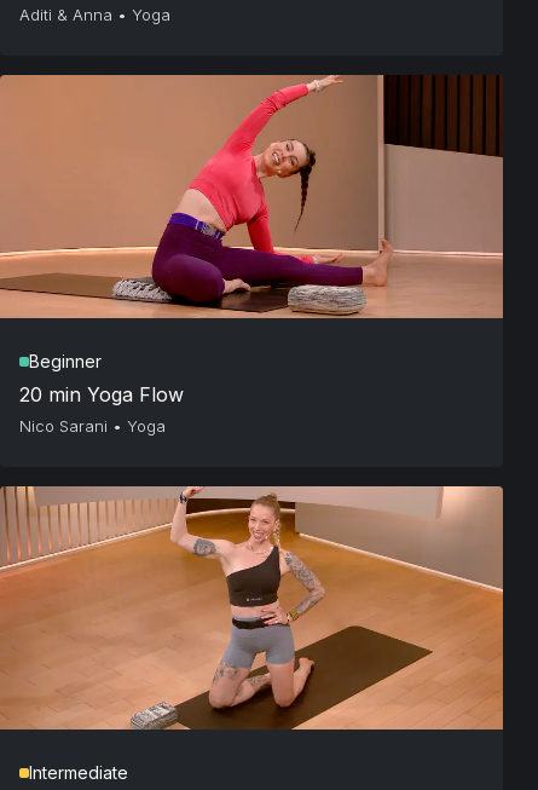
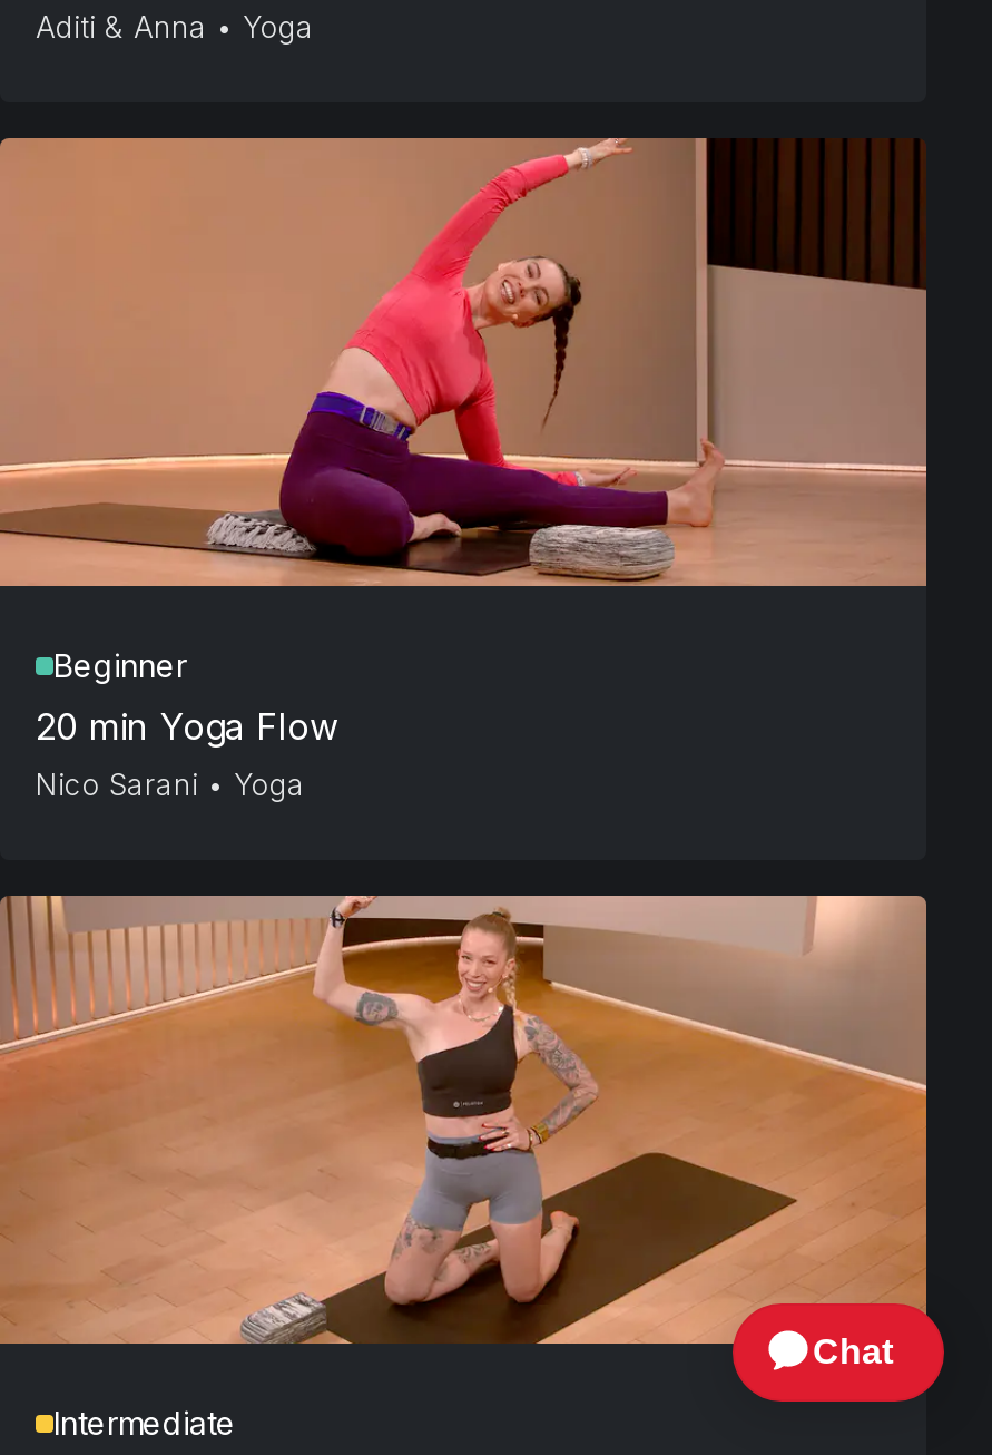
- [image]
+ [image]
